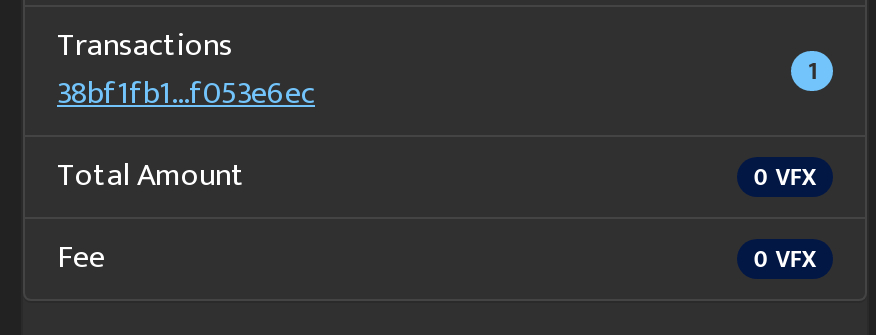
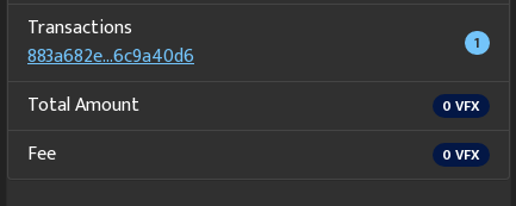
- 38bf1fb1...f053e6ec
+ 883a682e...6c9a40d6
